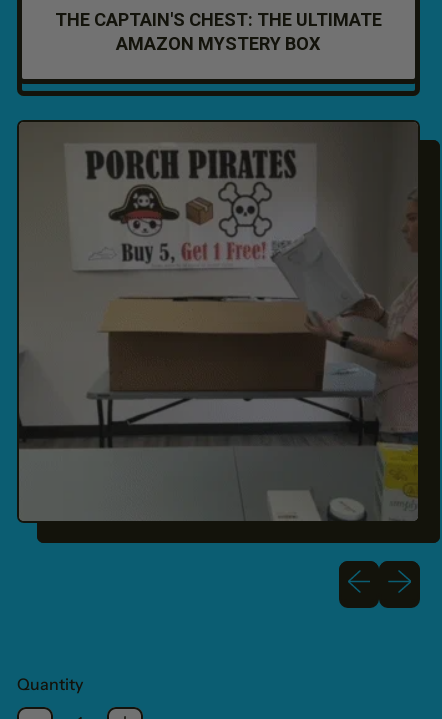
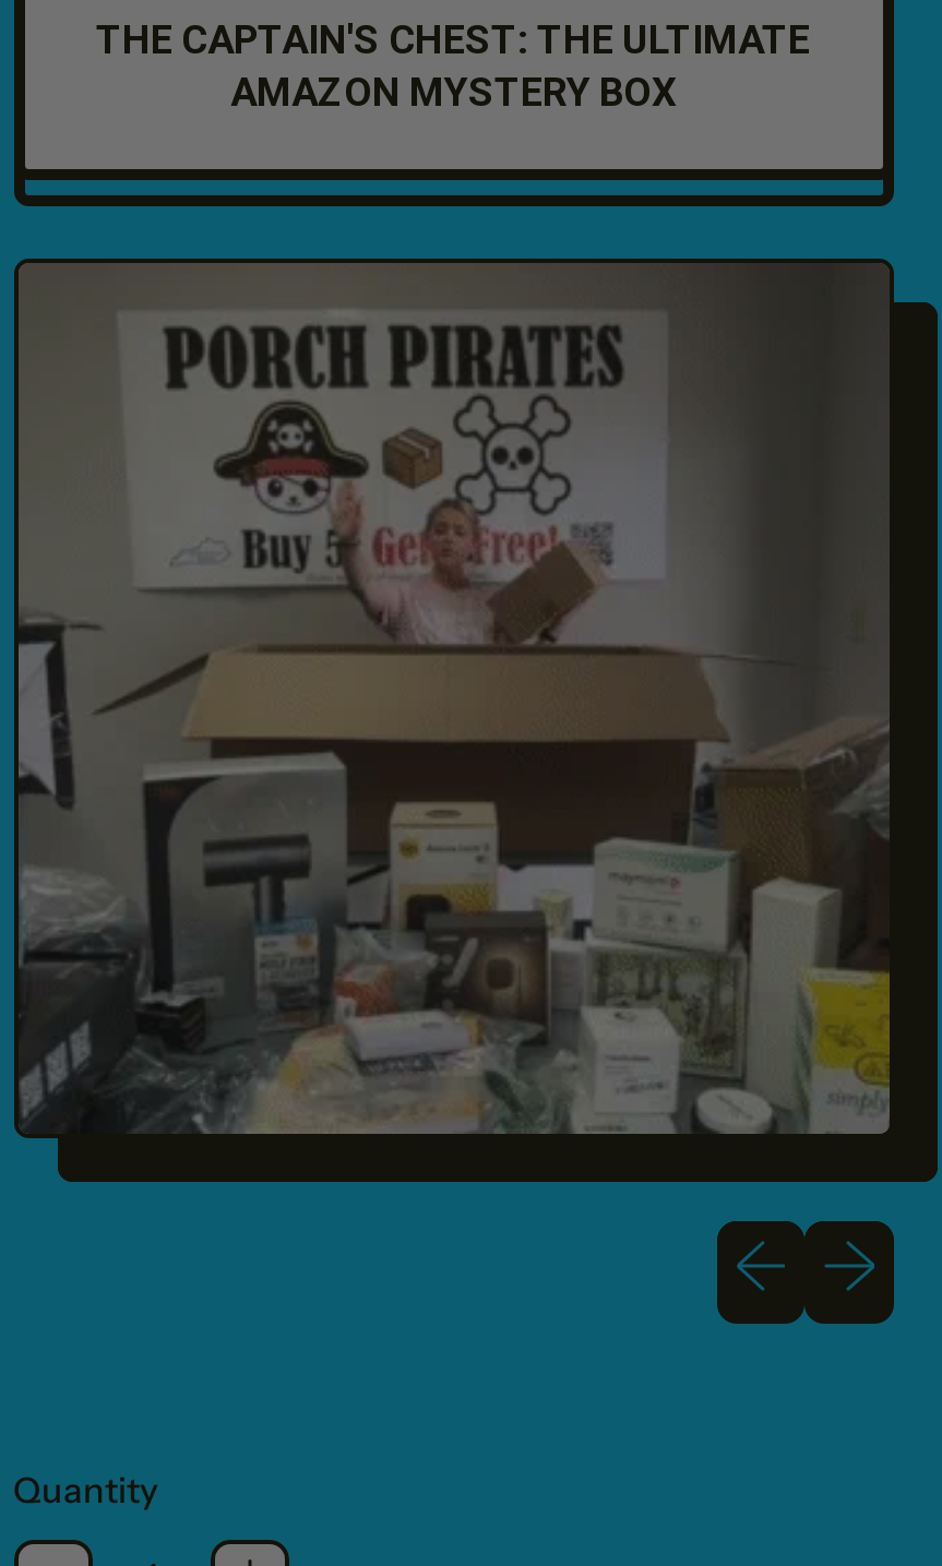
- [image]
+ [image]
